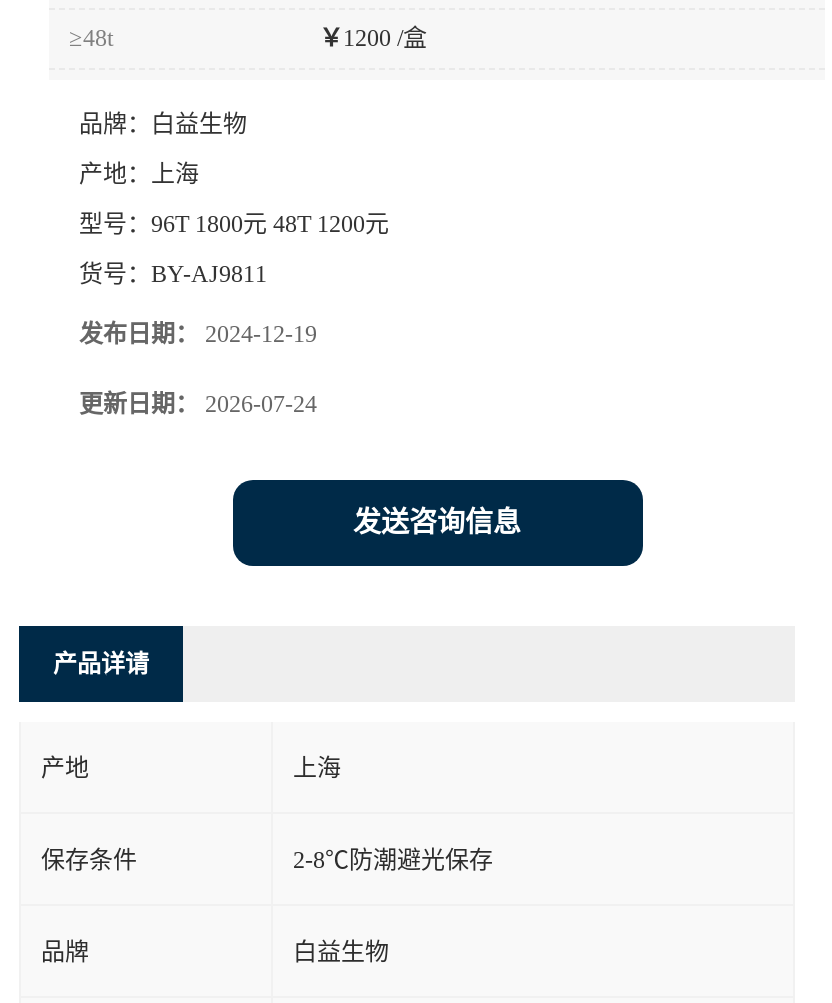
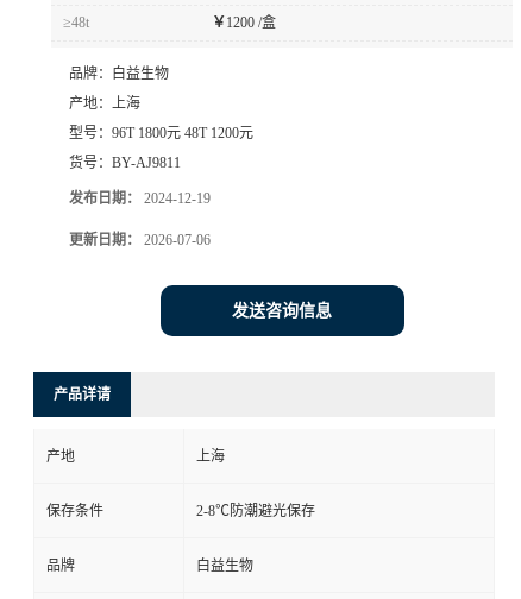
- 更新日期：2026-07-24
+ 更新日期：2026-07-06
